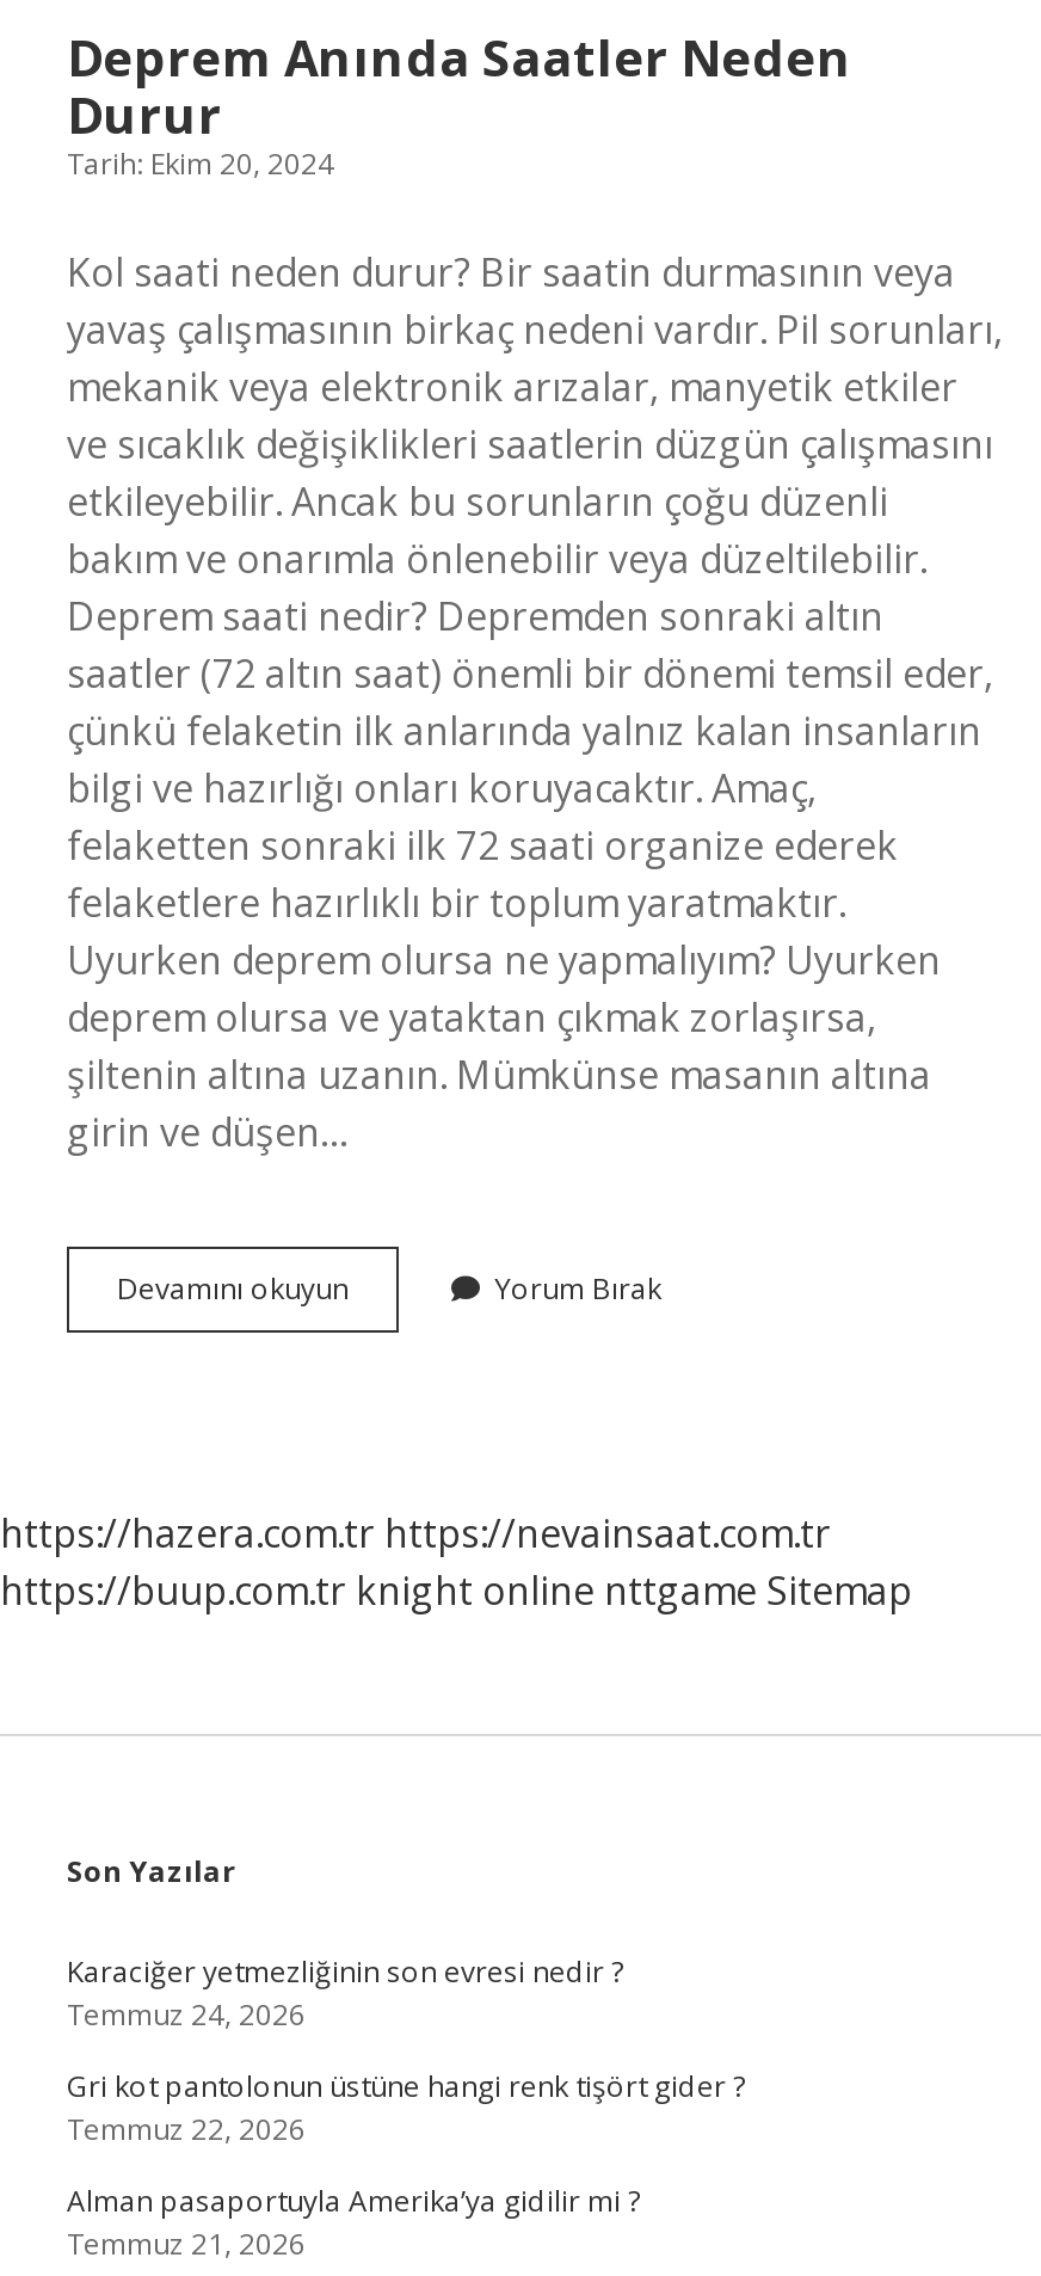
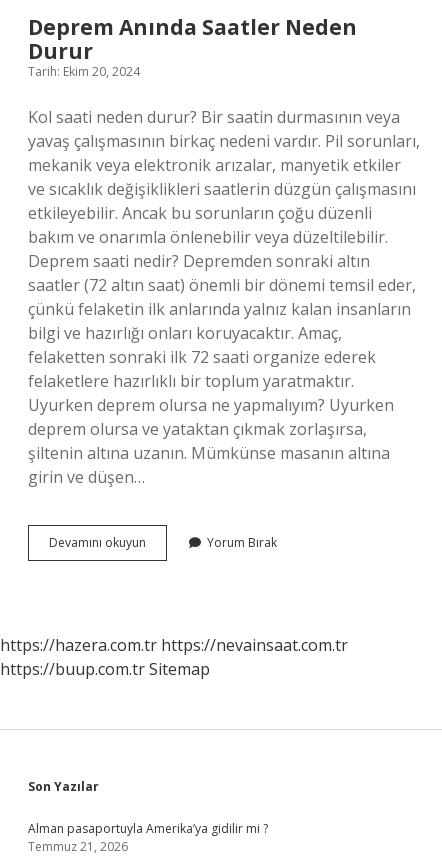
- https://buup.com.tr knight online nttgame Sitemap
+ https://buup.com.tr Sitemap

- Karaciğer yetmezliğinin son evresi nedir ?
- Temmuz 24, 2026
- Gri kot pantolonun üstüne hangi renk tişört gider ?
- Temmuz 22, 2026
